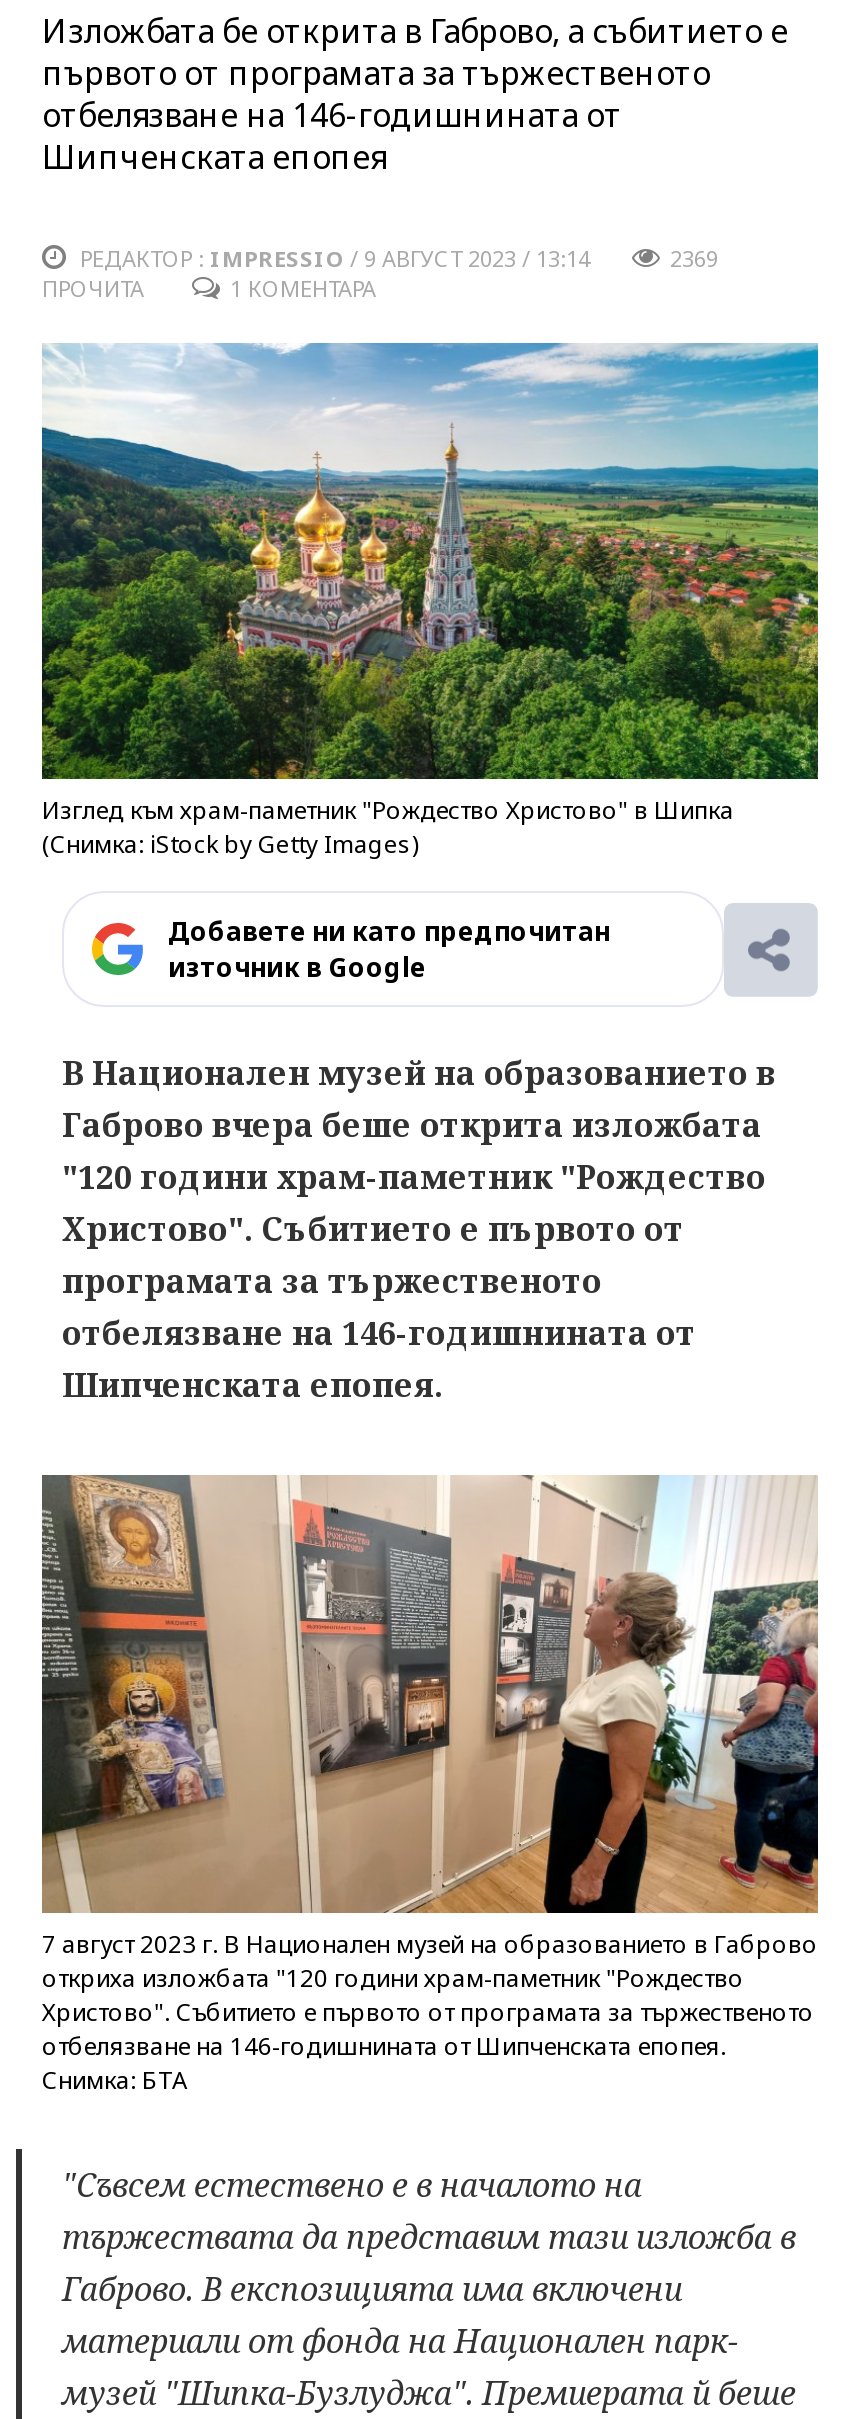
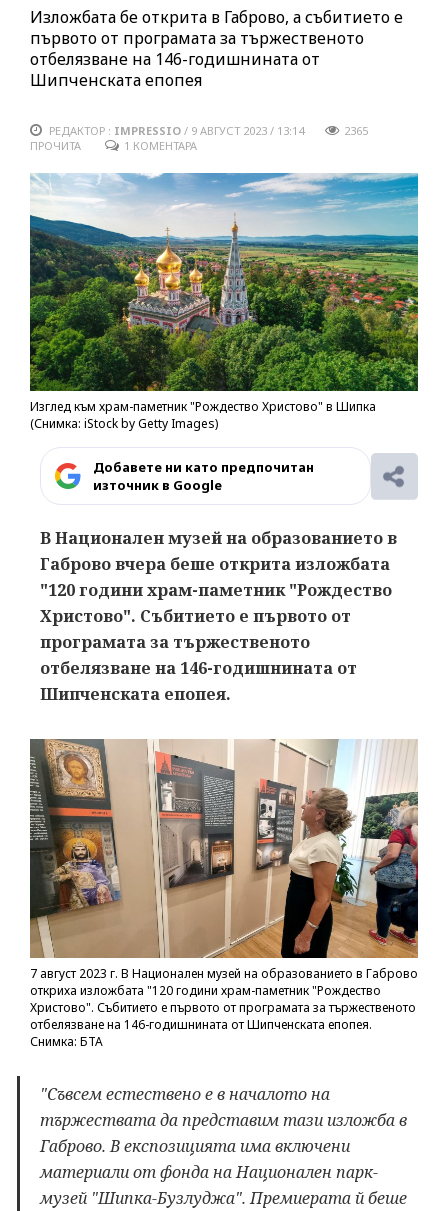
- 2369
+ 2365
